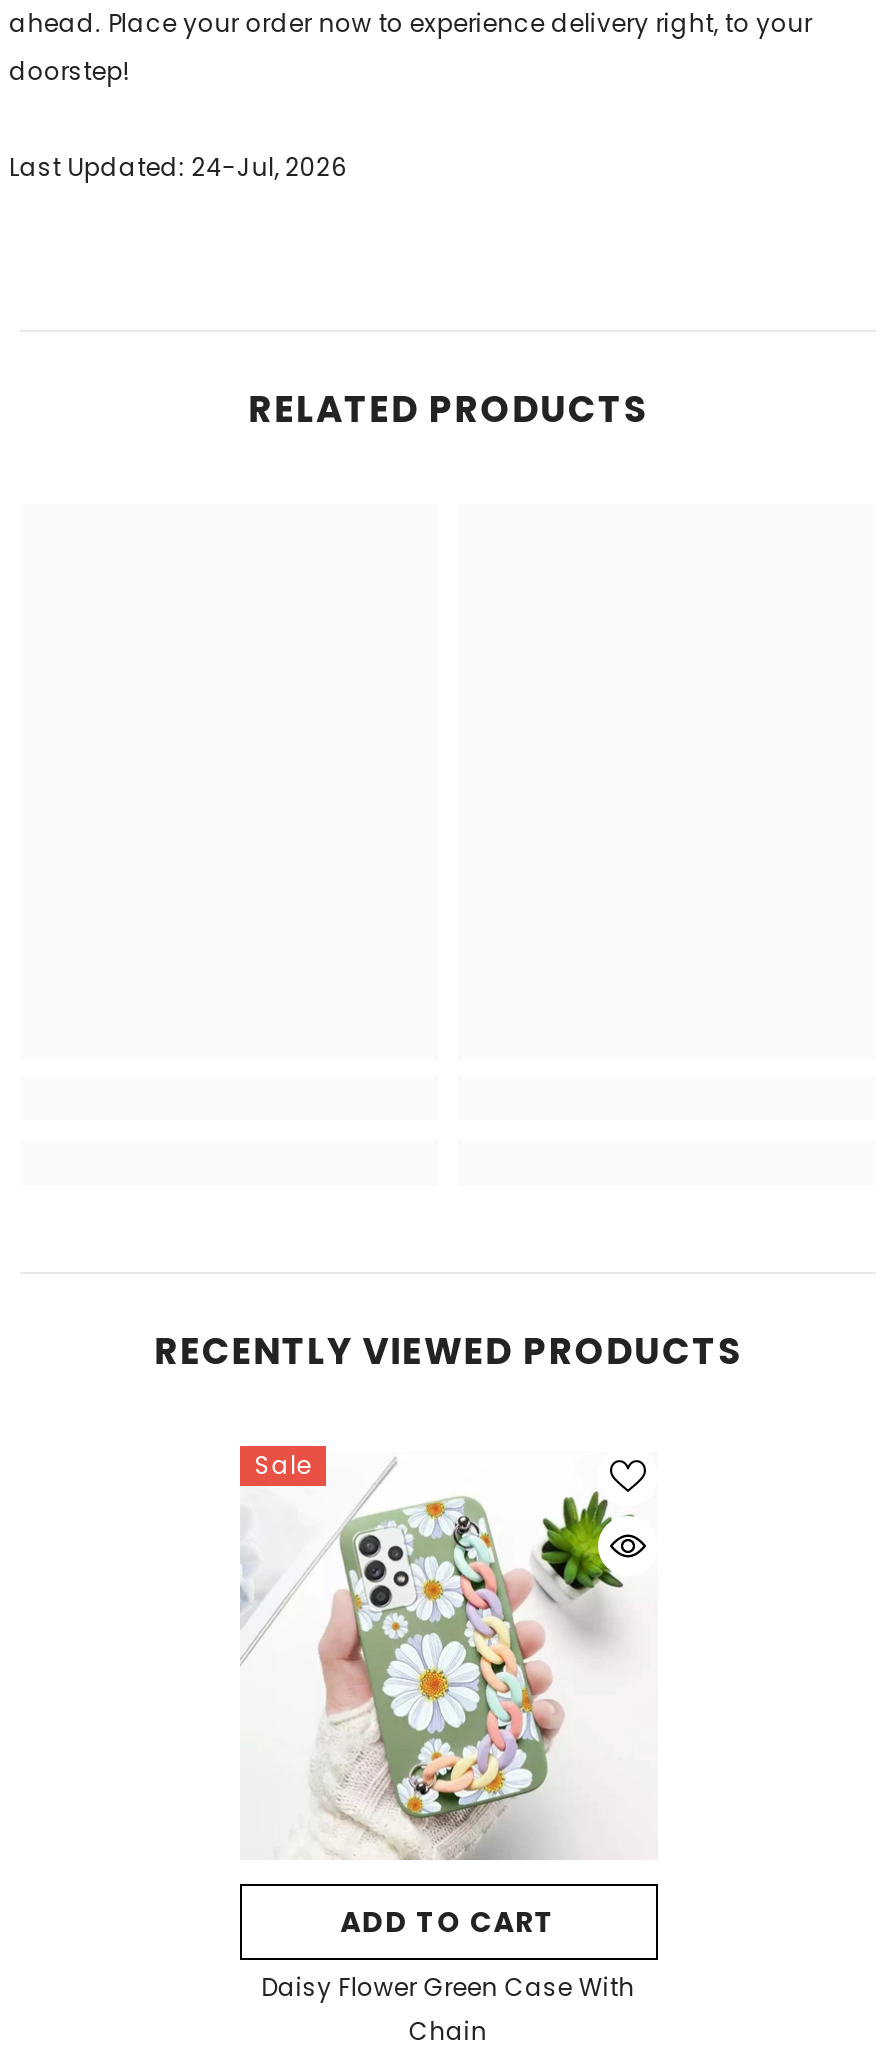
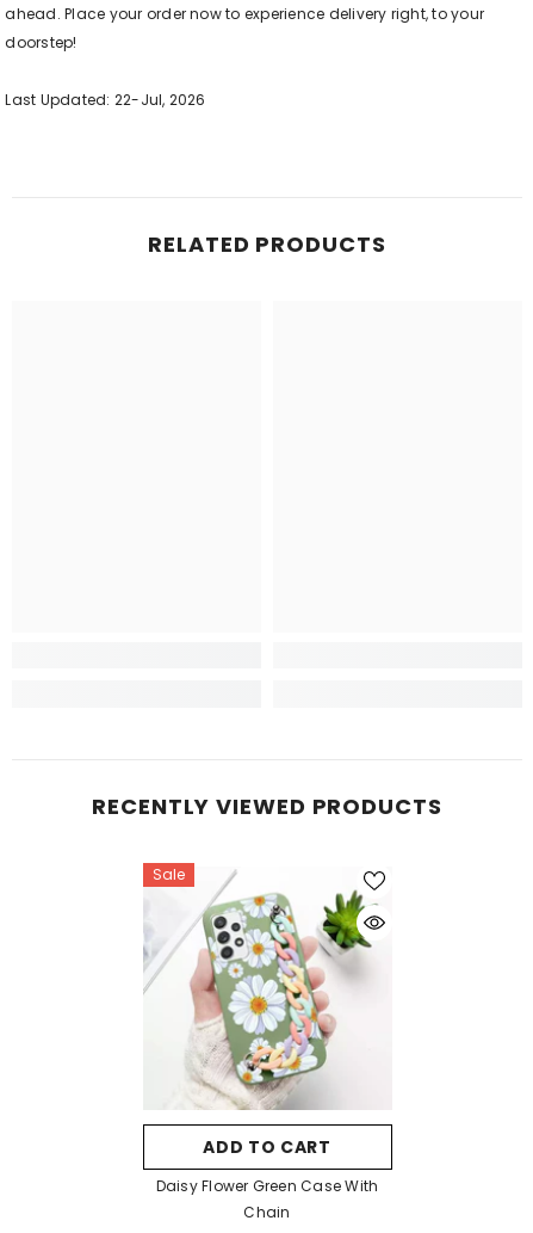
- Last Updated: 24-Jul, 2026
+ Last Updated: 22-Jul, 2026
